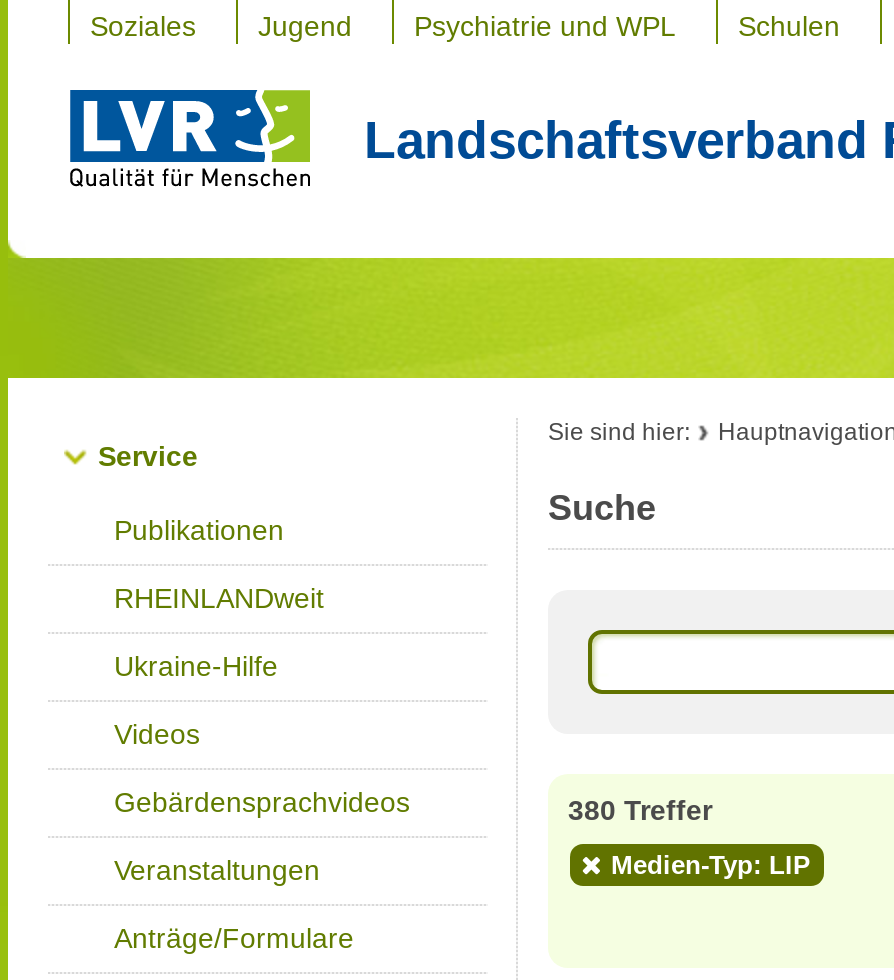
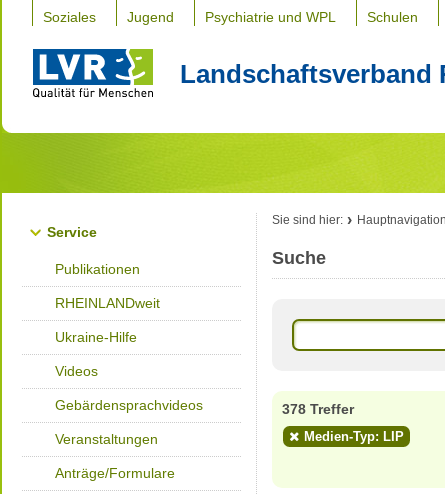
- 380 Treffer
+ 378 Treffer
